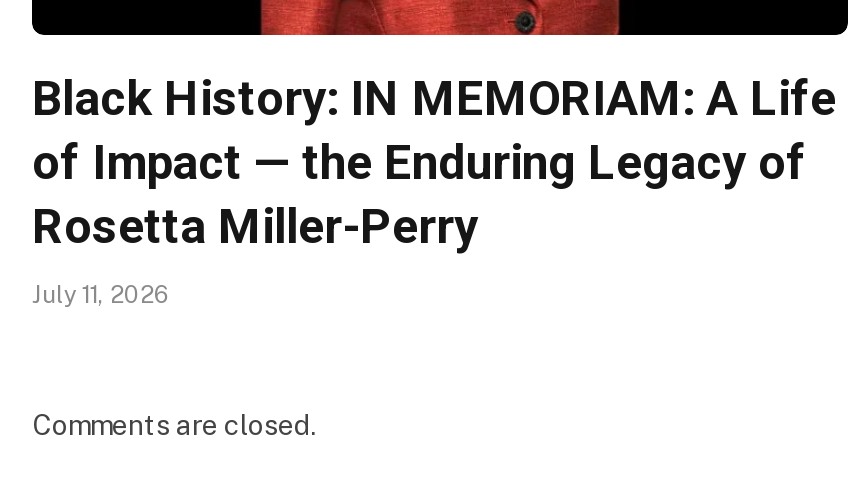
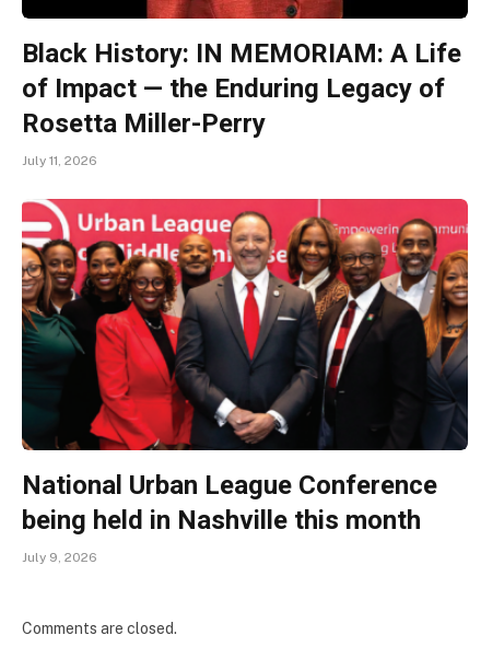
+ [image]
+ National Urban League Conference
+ being held in Nashville this month
+ July 9, 2026
